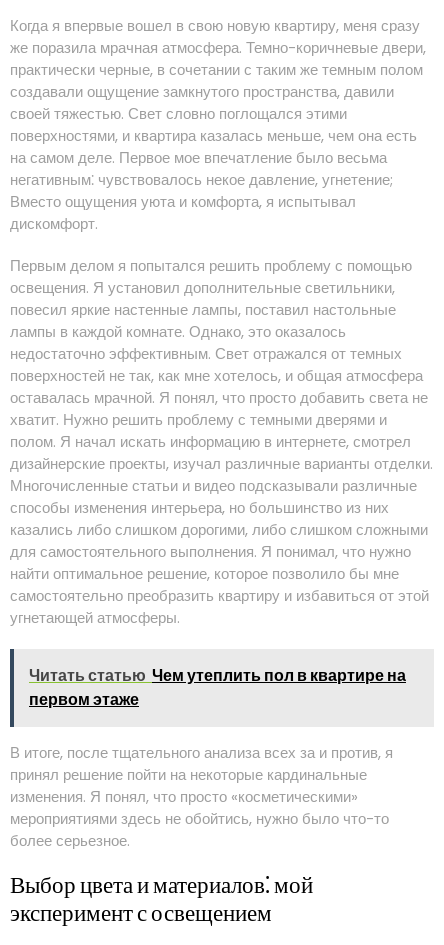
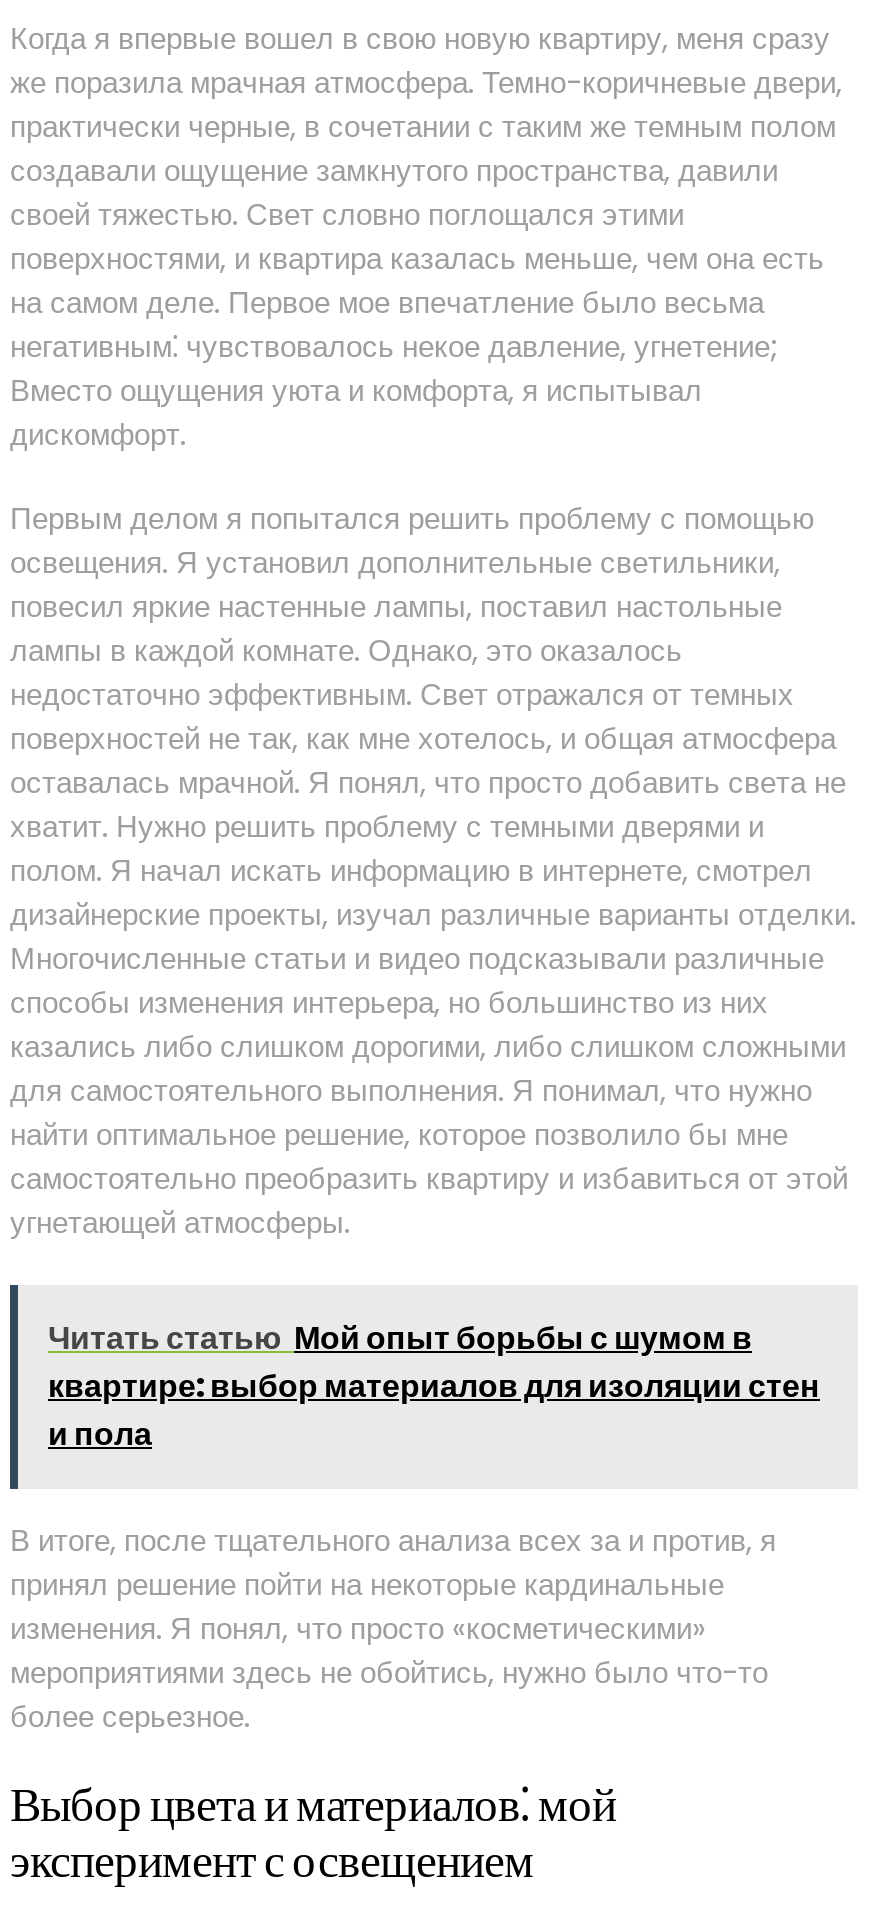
- Читать статью Чем утеплить пол в квартире на
- первом этаже
+ Читать статью Мой опыт борьбы с шумом в
+ квартире: выбор материалов для изоляции стен
+ и пола
